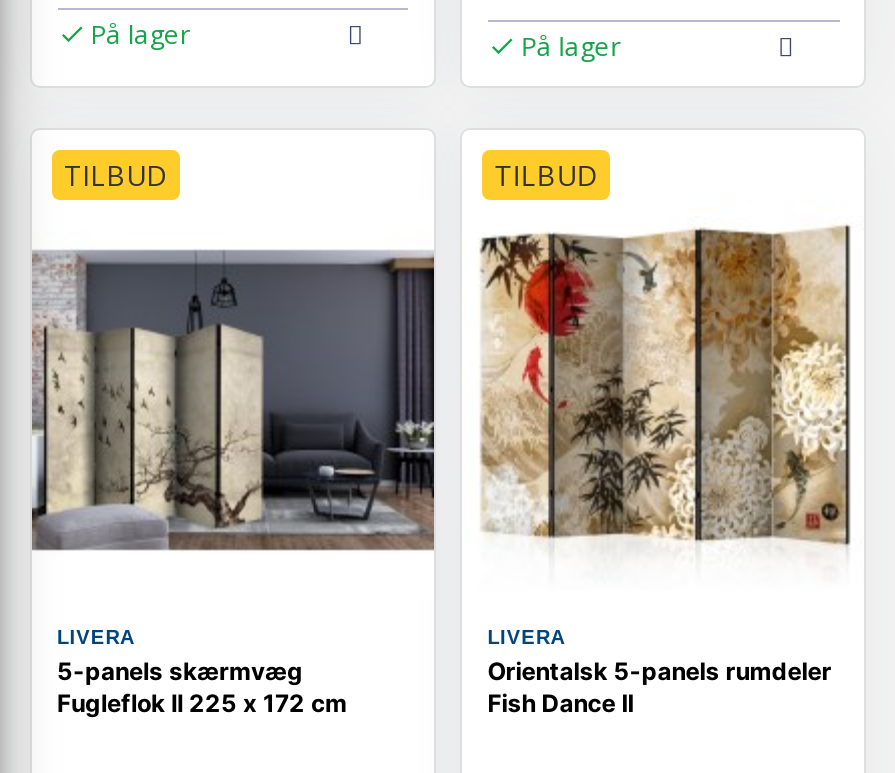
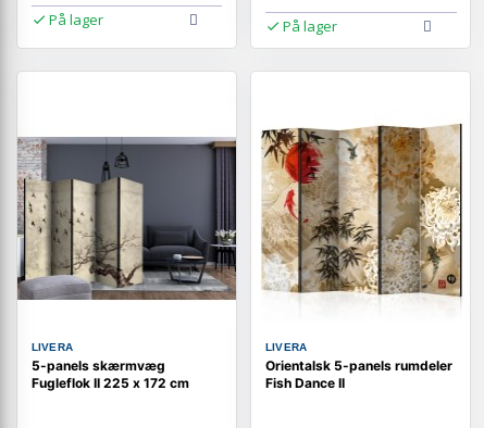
- TILBUD

- TILBUD
